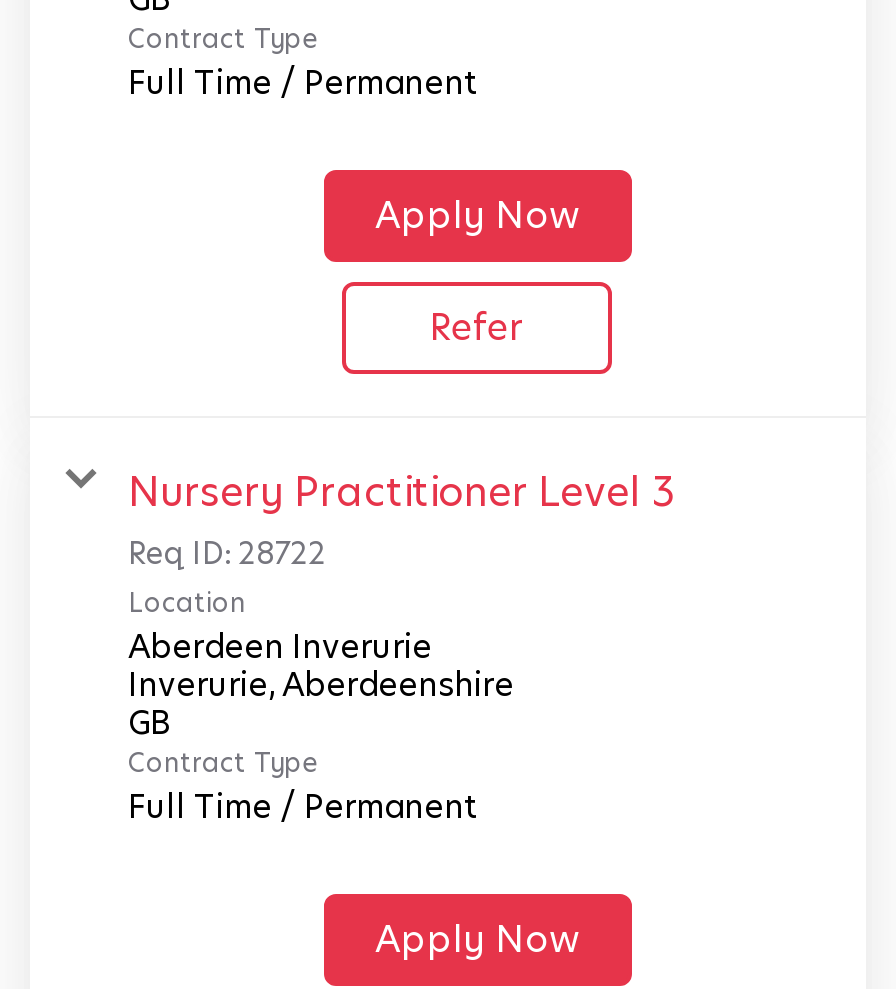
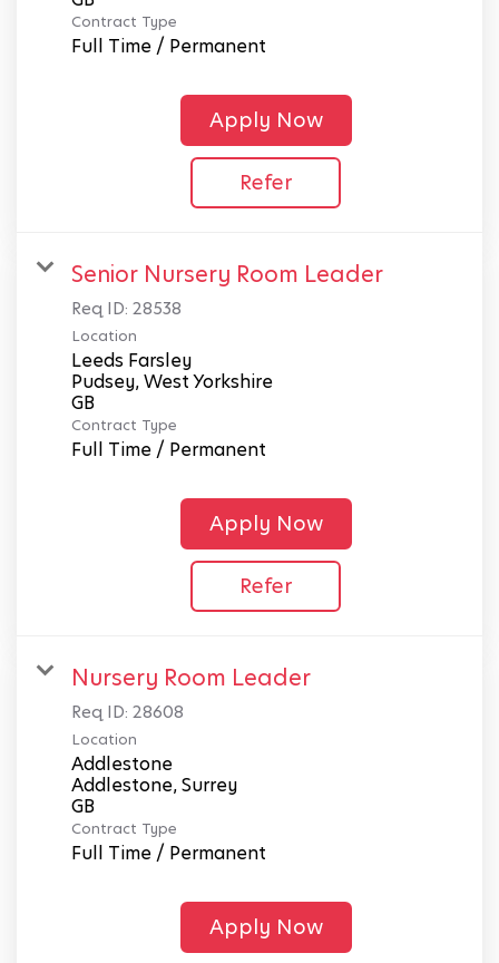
- Nursery Practitioner Level 3
- Req ID: 28722
+ Senior Nursery Room Leader
+ Req ID: 28538

- Aberdeen Inverurie
- Inverurie, Aberdeenshire
+ Leeds Farsley
+ Pudsey, West Yorkshire
+ Contract Type
+ Full Time / Permanent
+ Apply Now
+ Refer
+ Nursery Room Leader
+ Req ID: 28608
+ Location
+ Addlestone
+ Addlestone, Surrey
